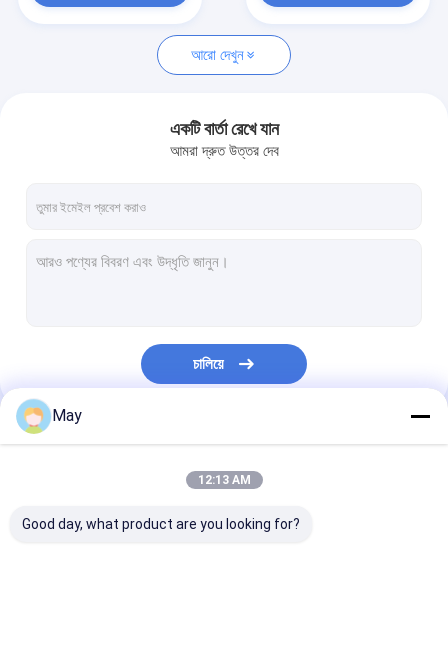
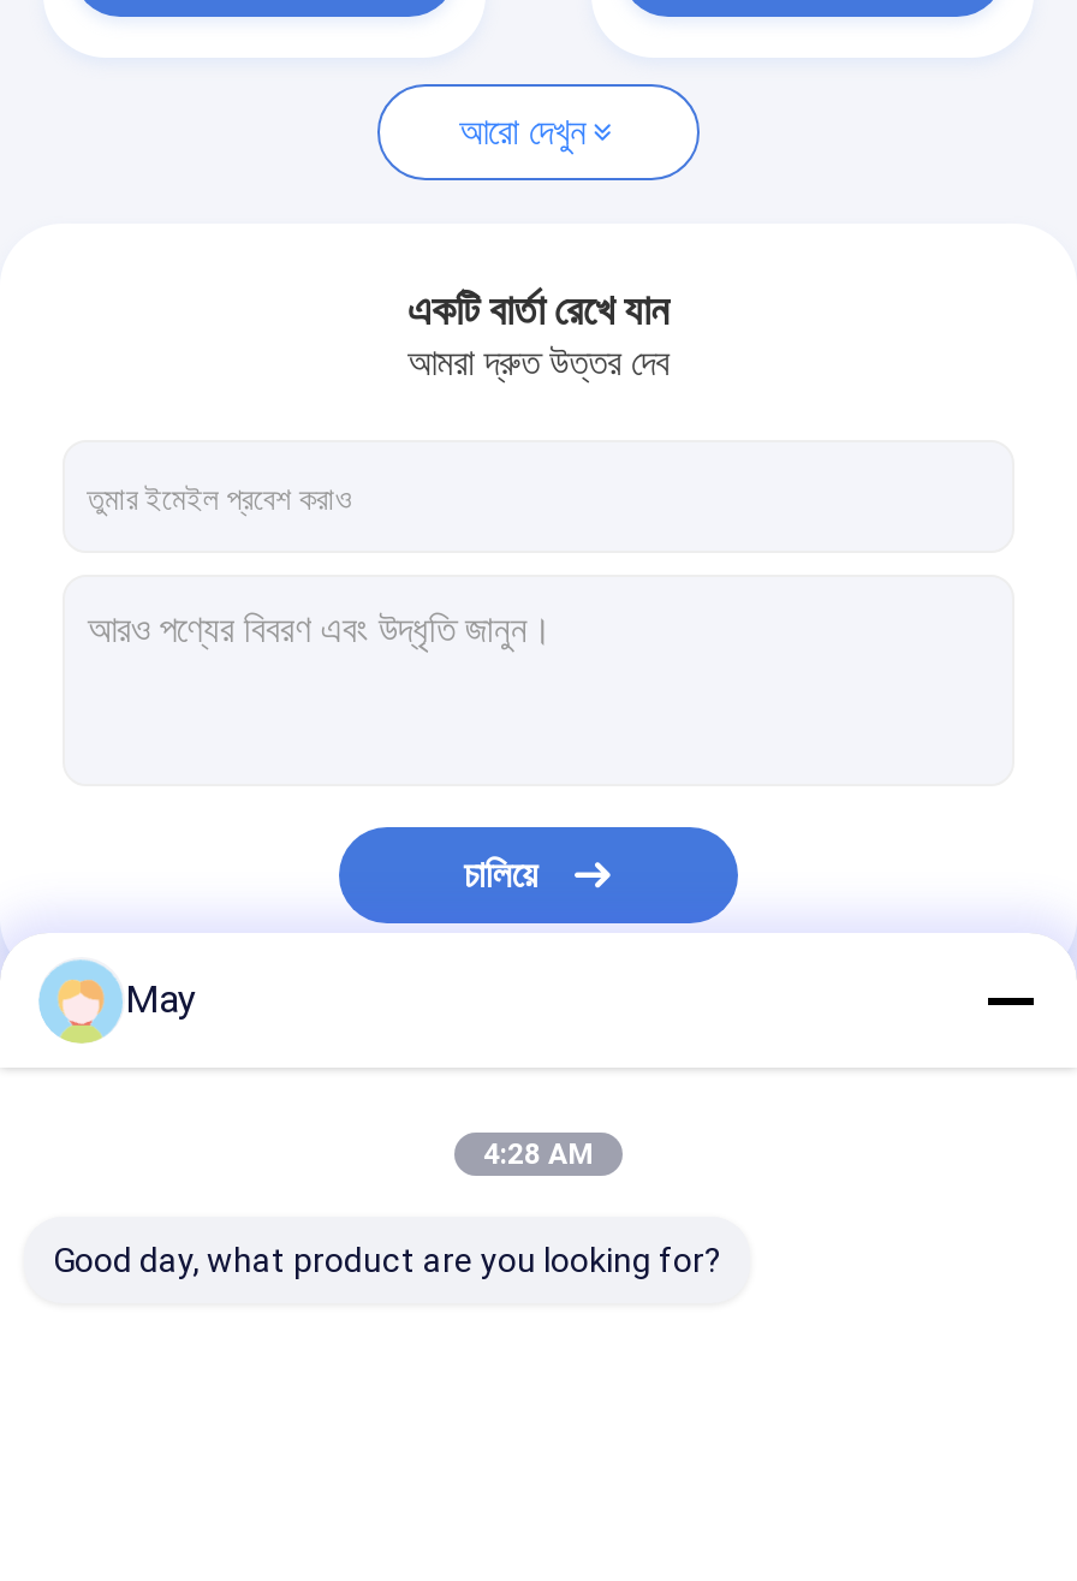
- 12:13 AM
+ 4:28 AM
